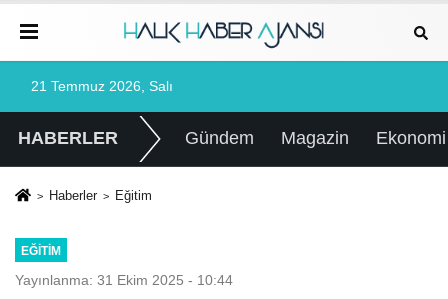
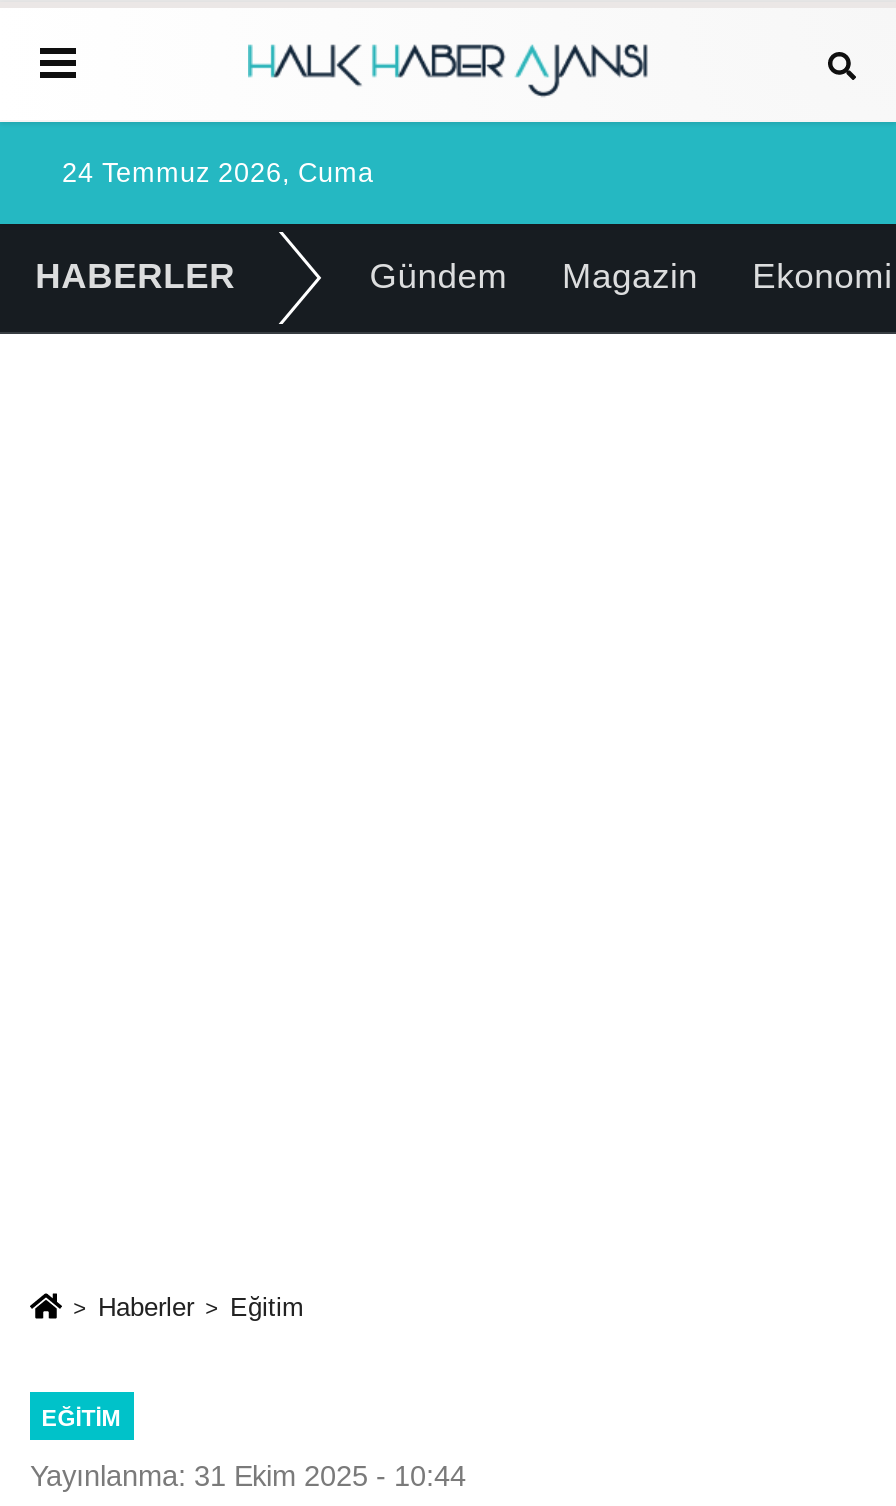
- 21 Temmuz 2026, Salı
+ 24 Temmuz 2026, Cuma
